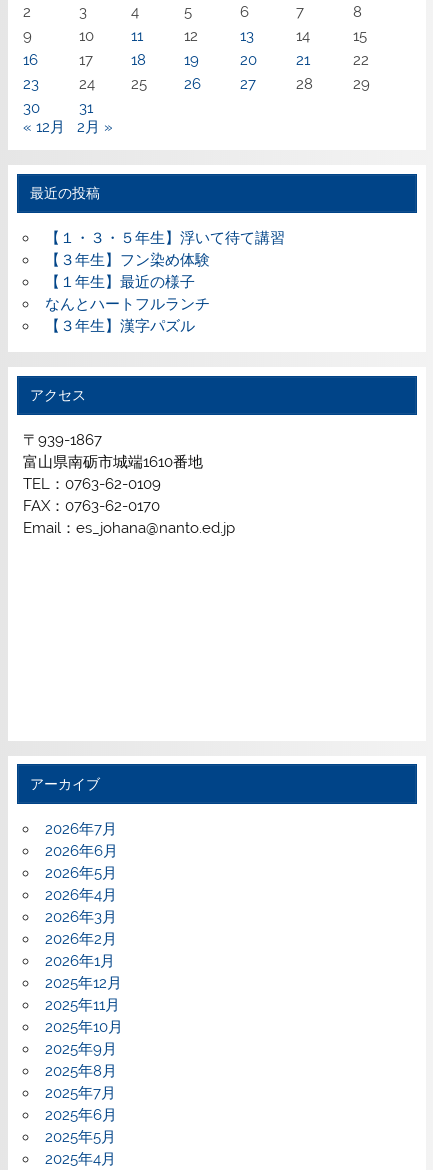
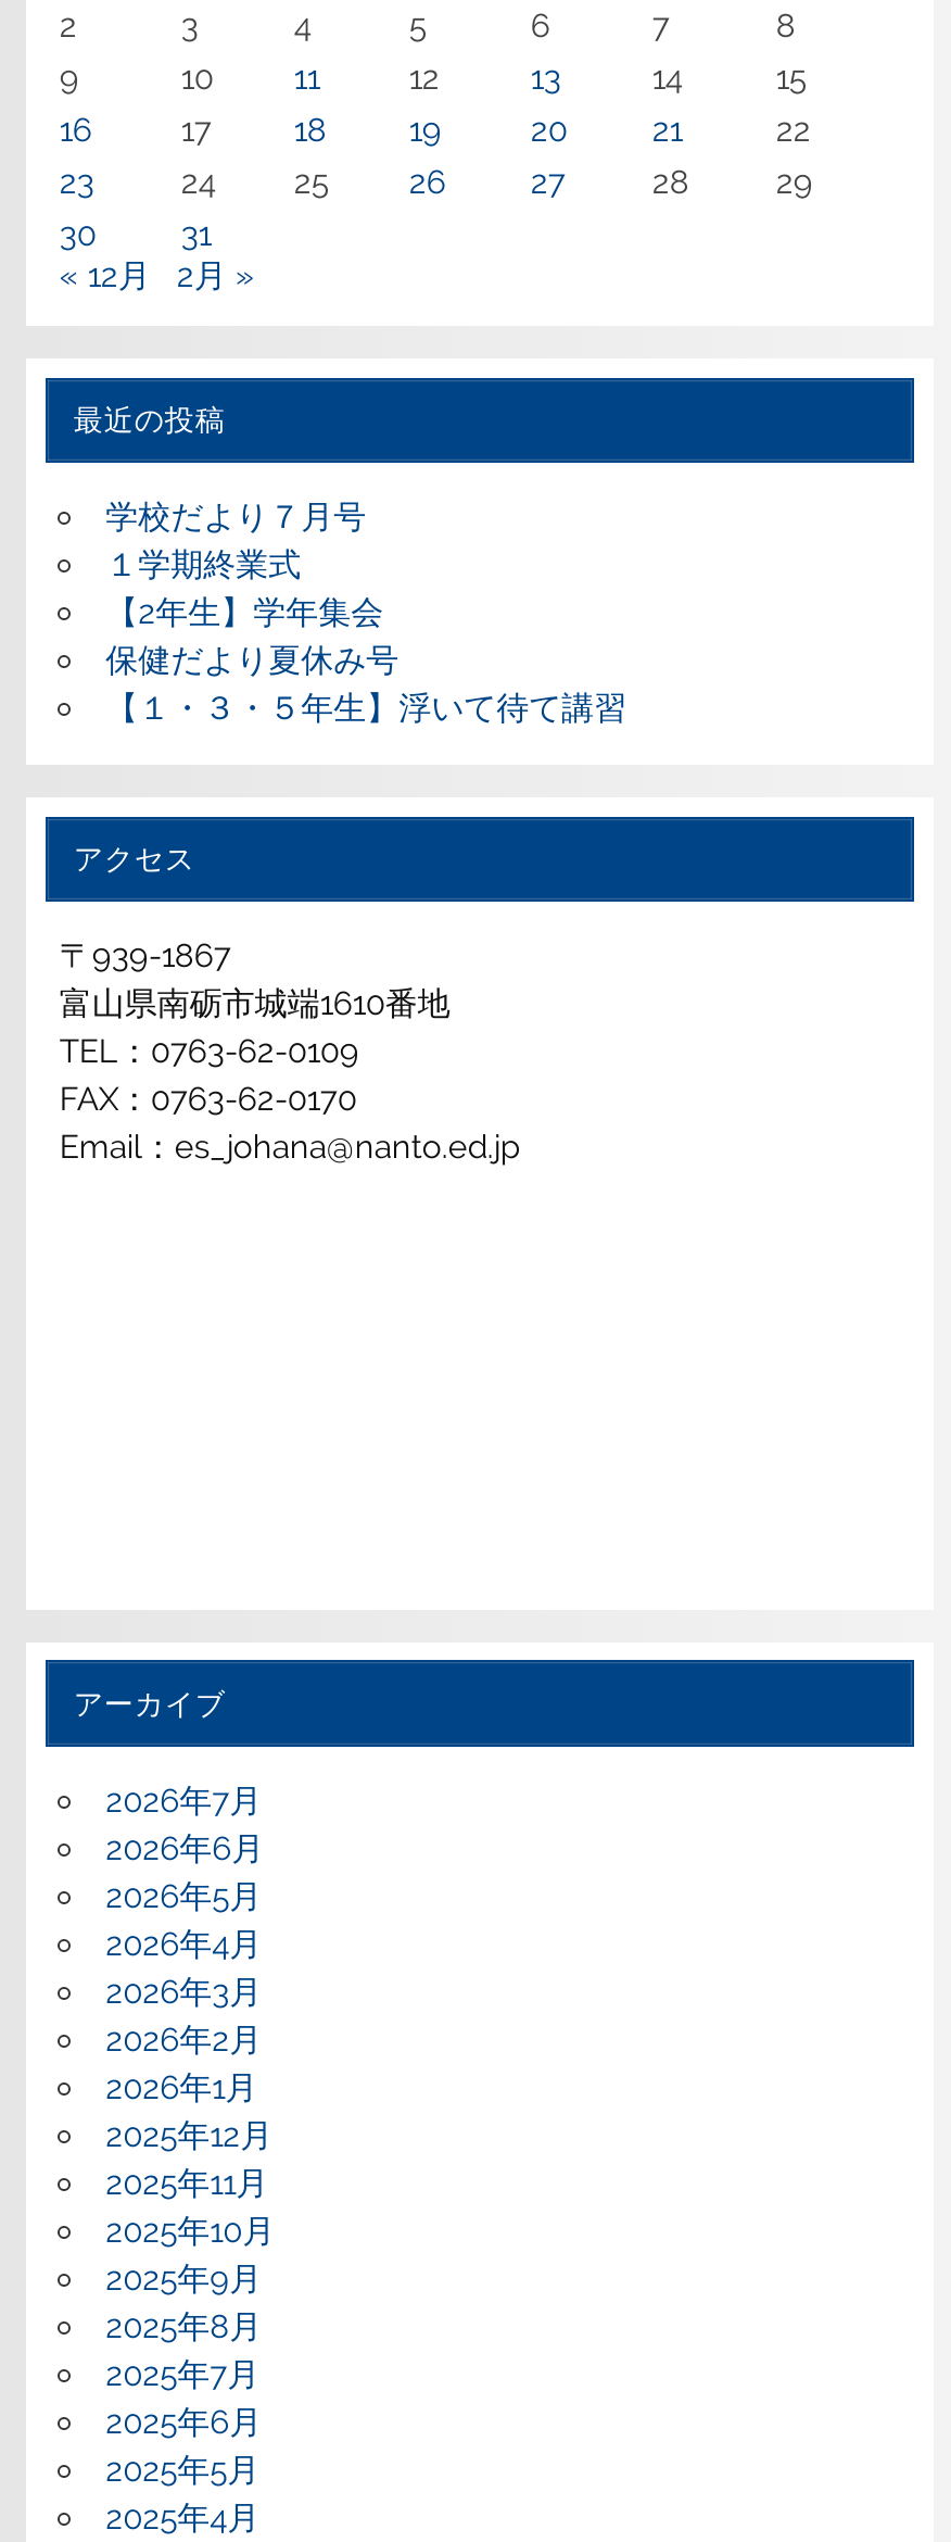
+ 学校だより７月号
+ １学期終業式
+ 【2年生】学年集会
+ 保健だより夏休み号

moved down: 【１・３・５年生】浮いて待て講習

- 【３年生】フン染め体験
- 【１年生】最近の様子
- なんとハートフルランチ
- 【３年生】漢字パズル
